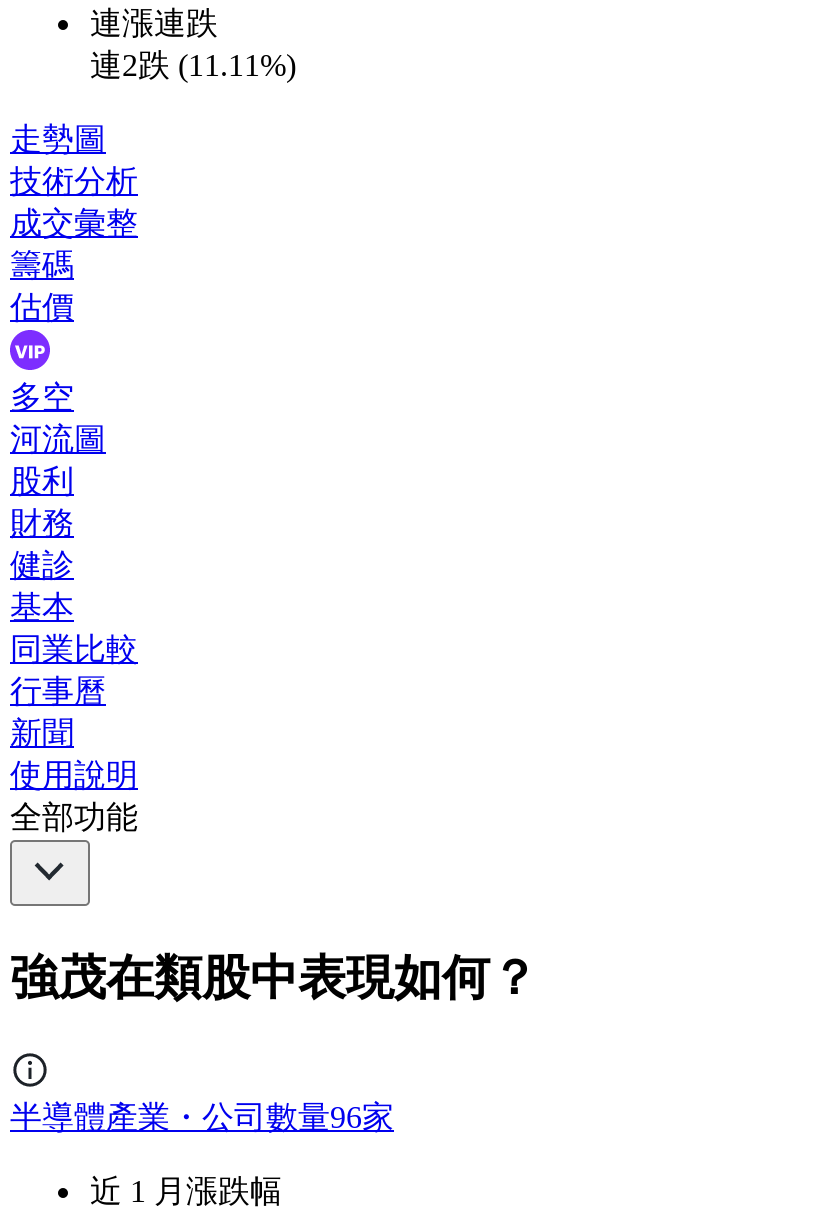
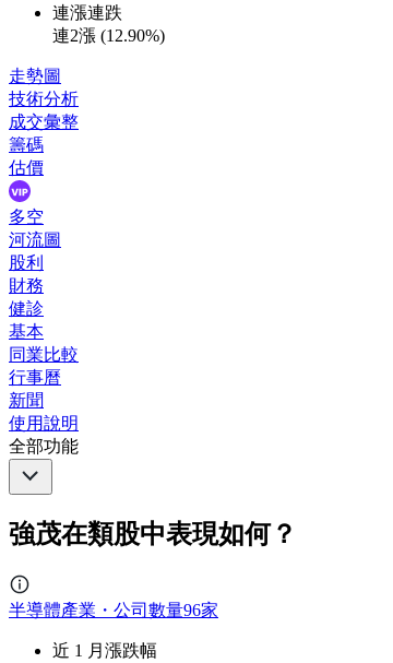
- 連2跌 (11.11%)
+ 連2漲 (12.90%)
